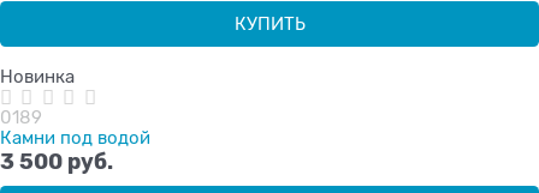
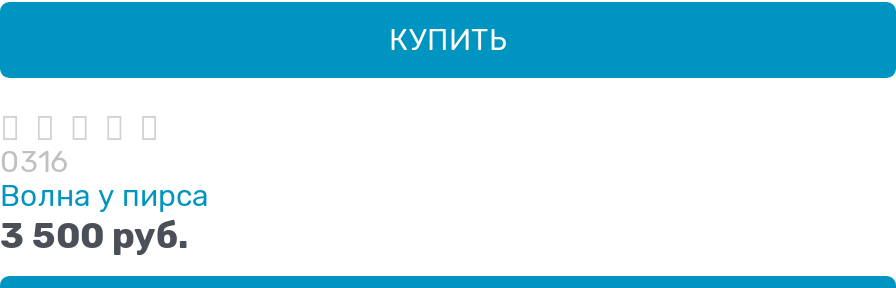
- Новинка
- 0189
- Камни под водой
+ 0316
+ Волна у пирса
